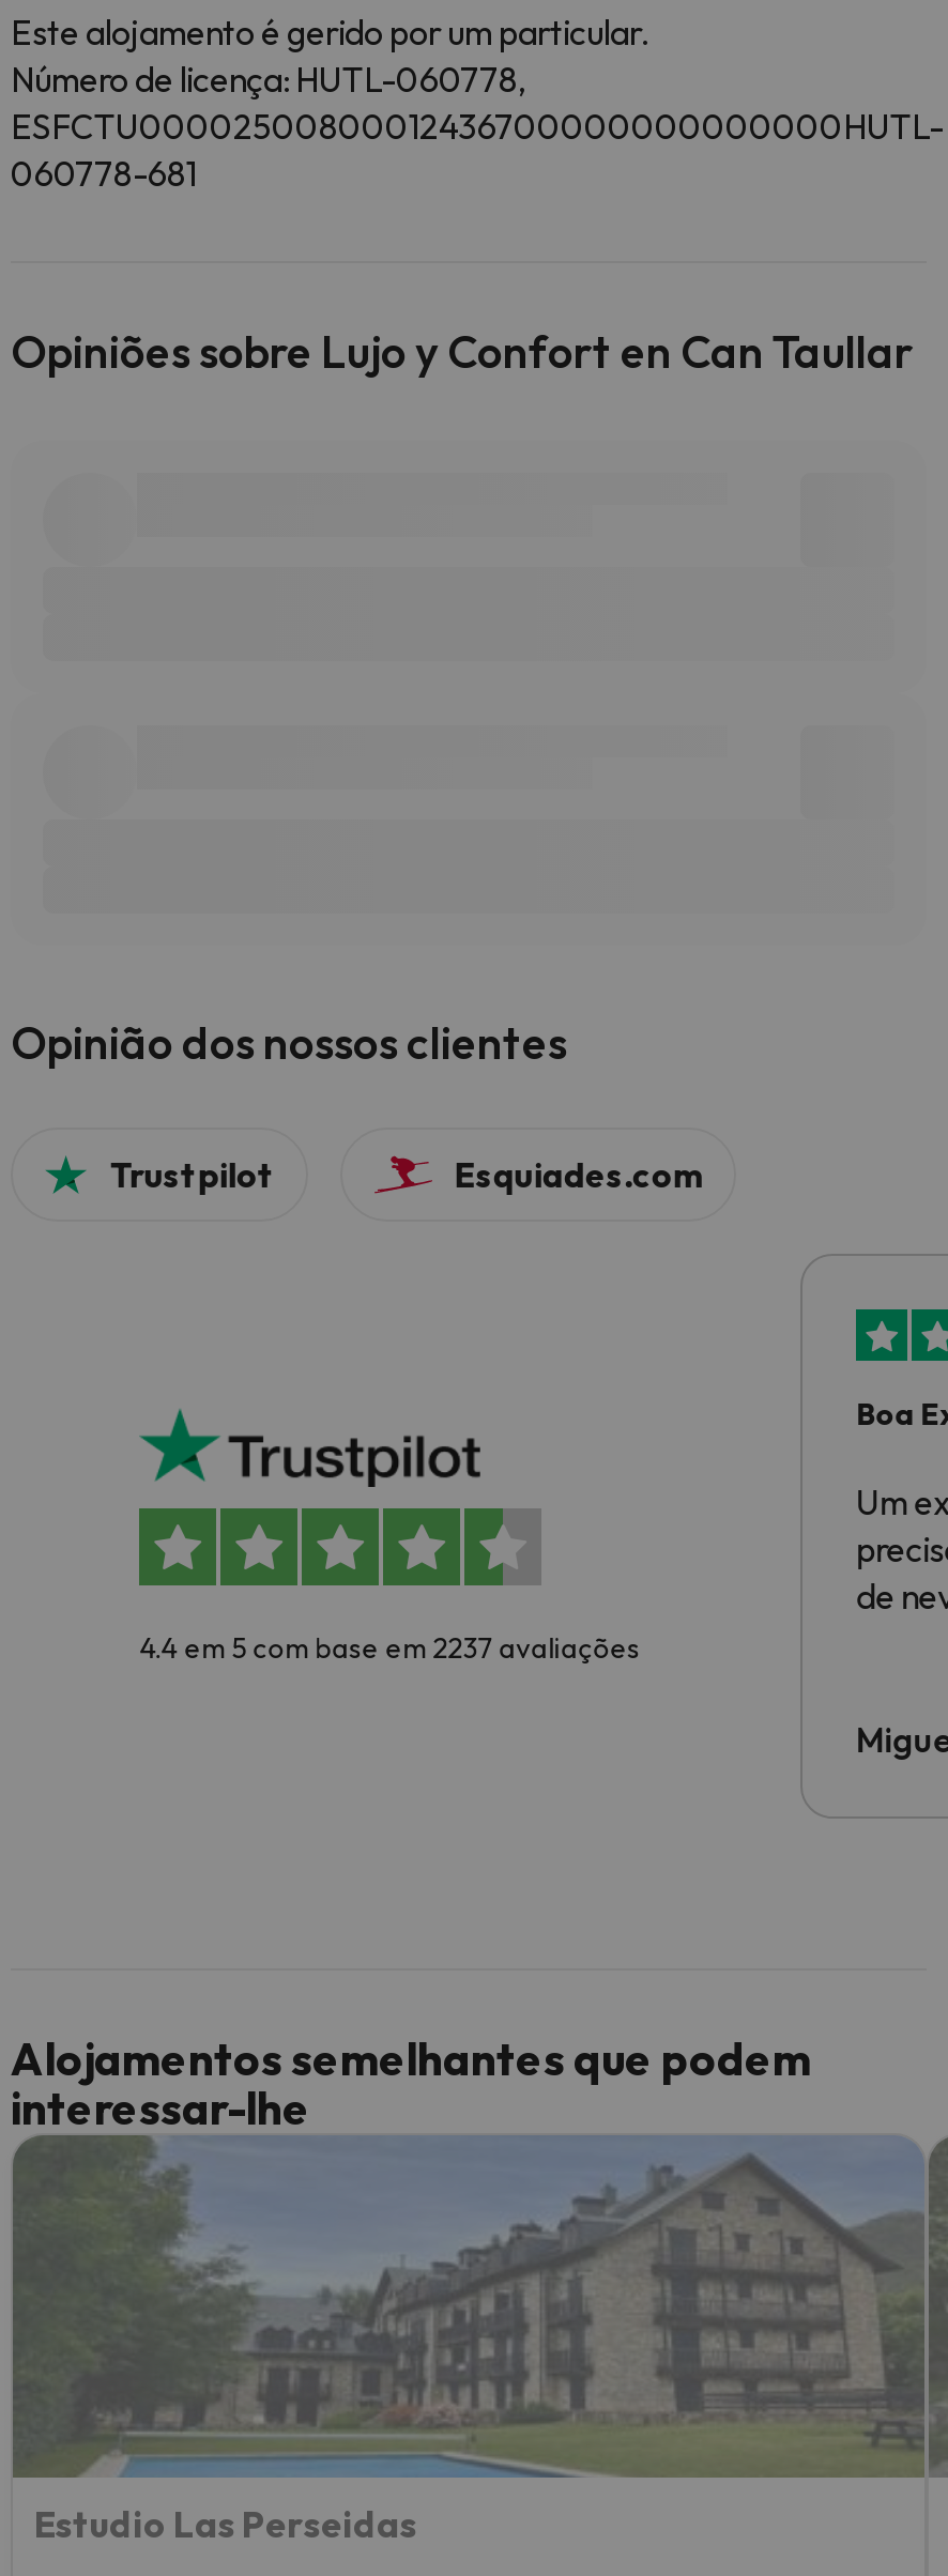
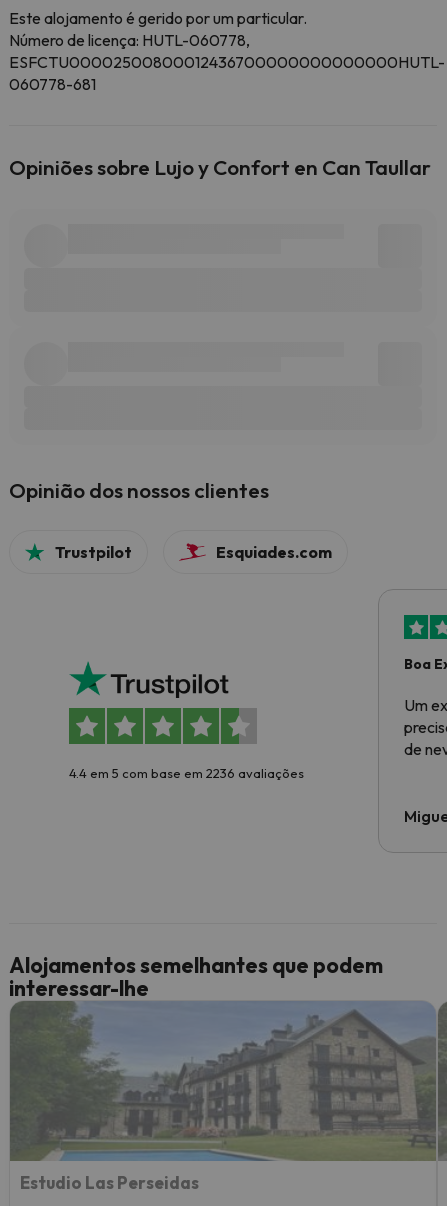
- 4.4 em 5 com base em 2237 avaliações
+ 4.4 em 5 com base em 2236 avaliações
